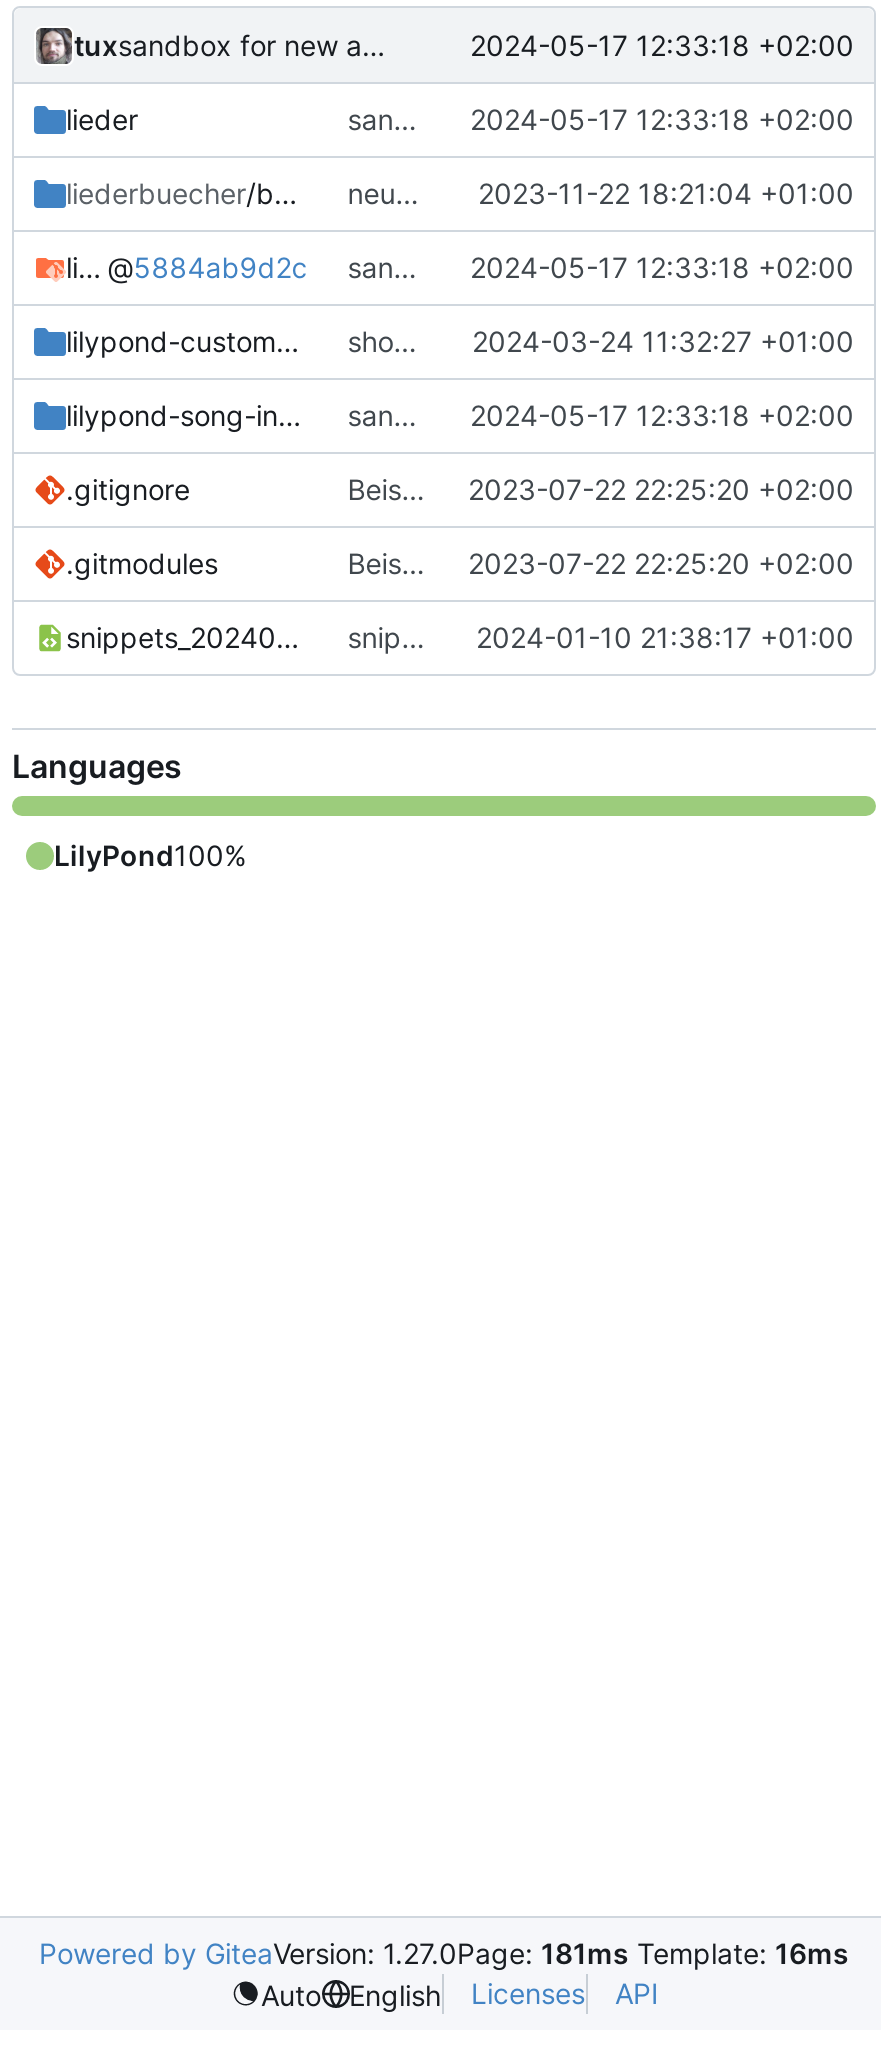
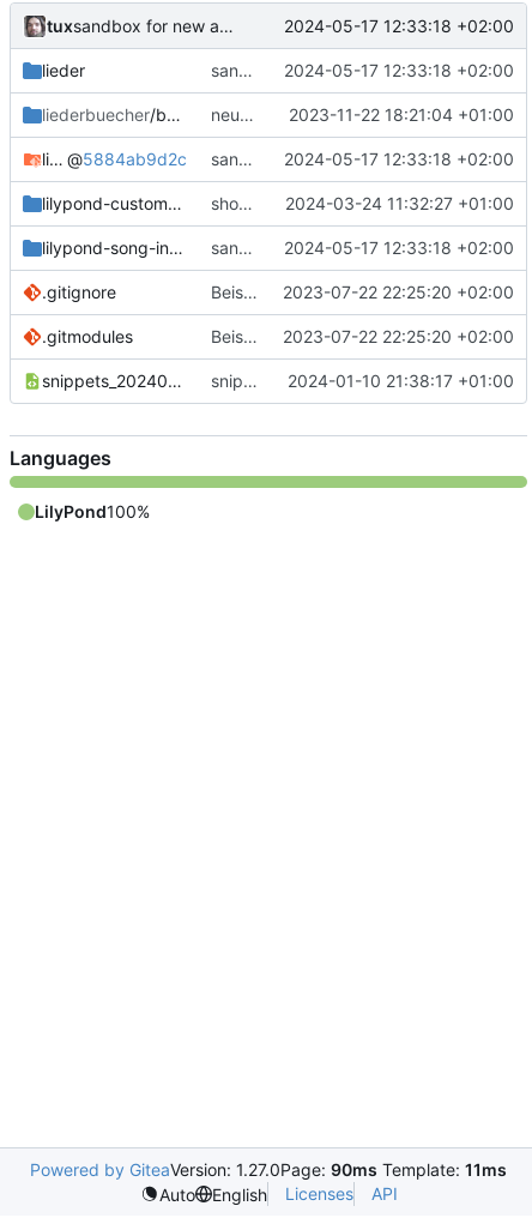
- Powered by GiteaVersion: 1.27.0Page: 181ms Template: 16ms
+ Powered by GiteaVersion: 1.27.0Page: 90ms Template: 11ms
